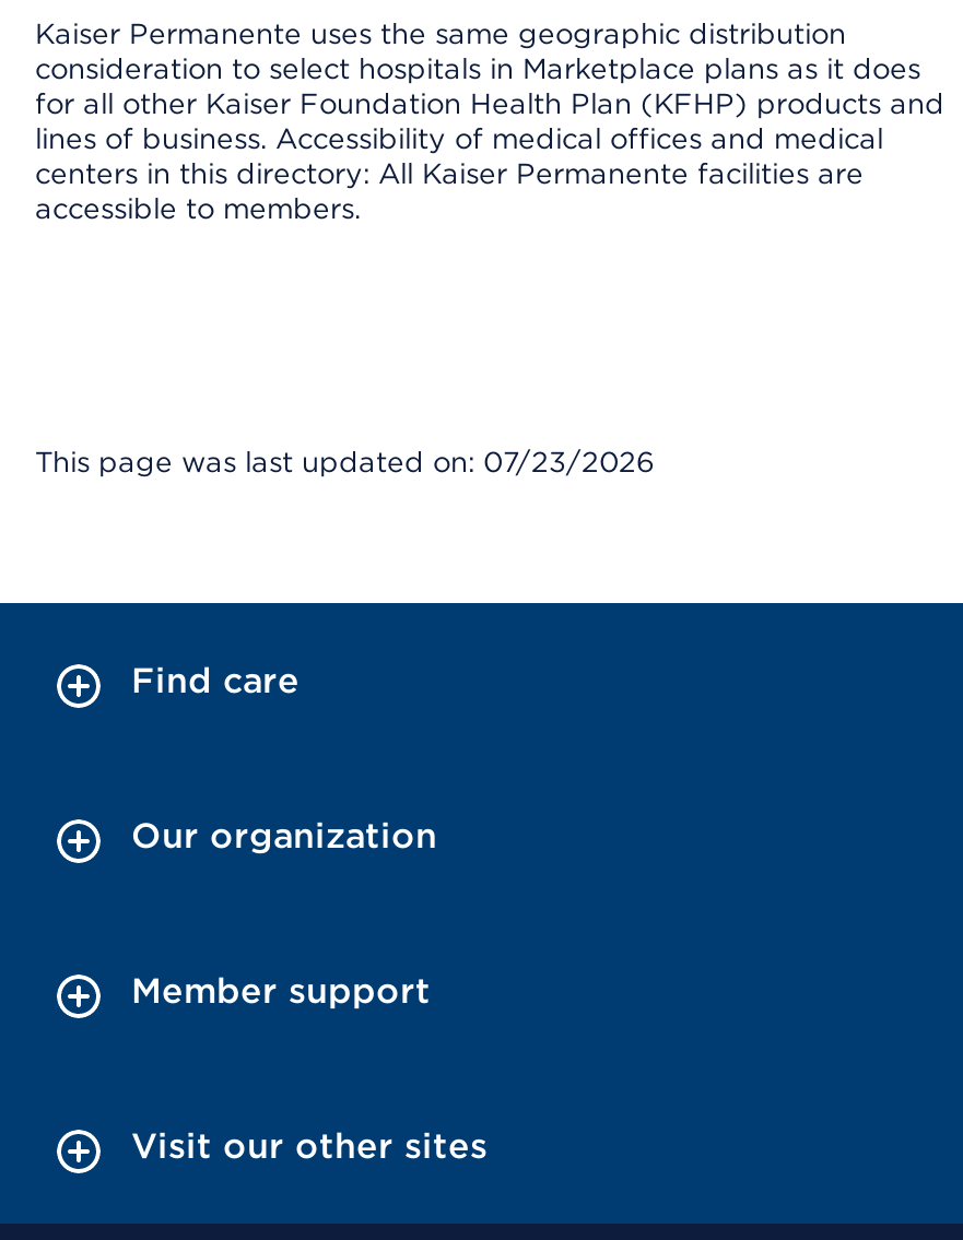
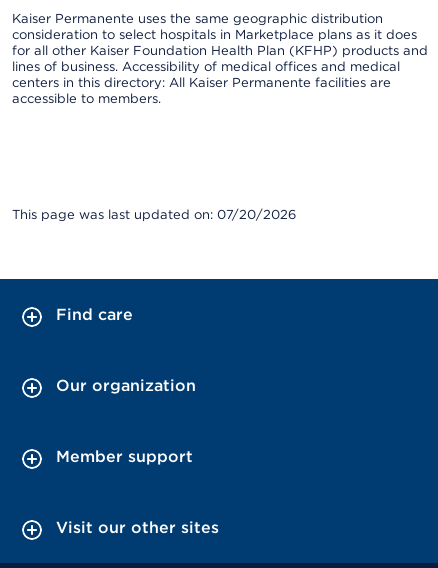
- This page was last updated on: 07/23/2026
+ This page was last updated on: 07/20/2026
